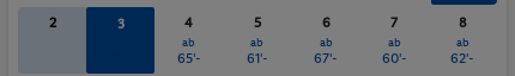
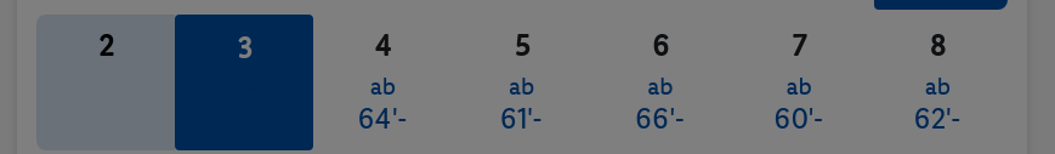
- 65'-
+ 64'-

- 67'-
+ 66'-
